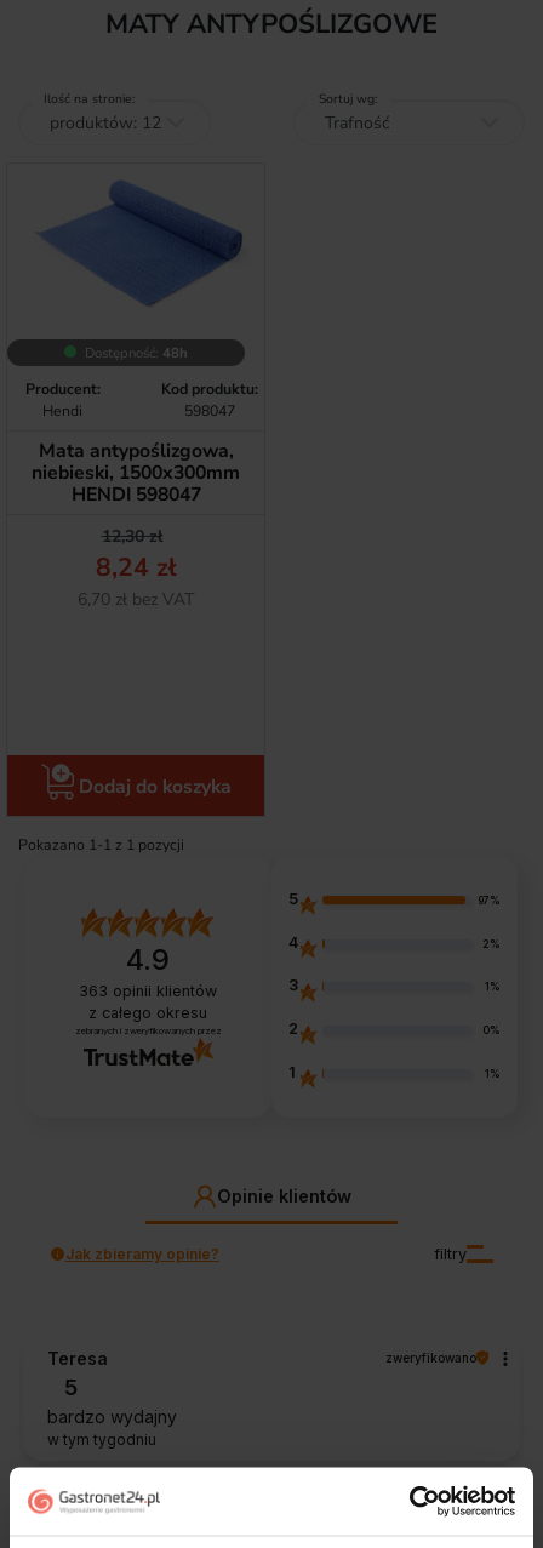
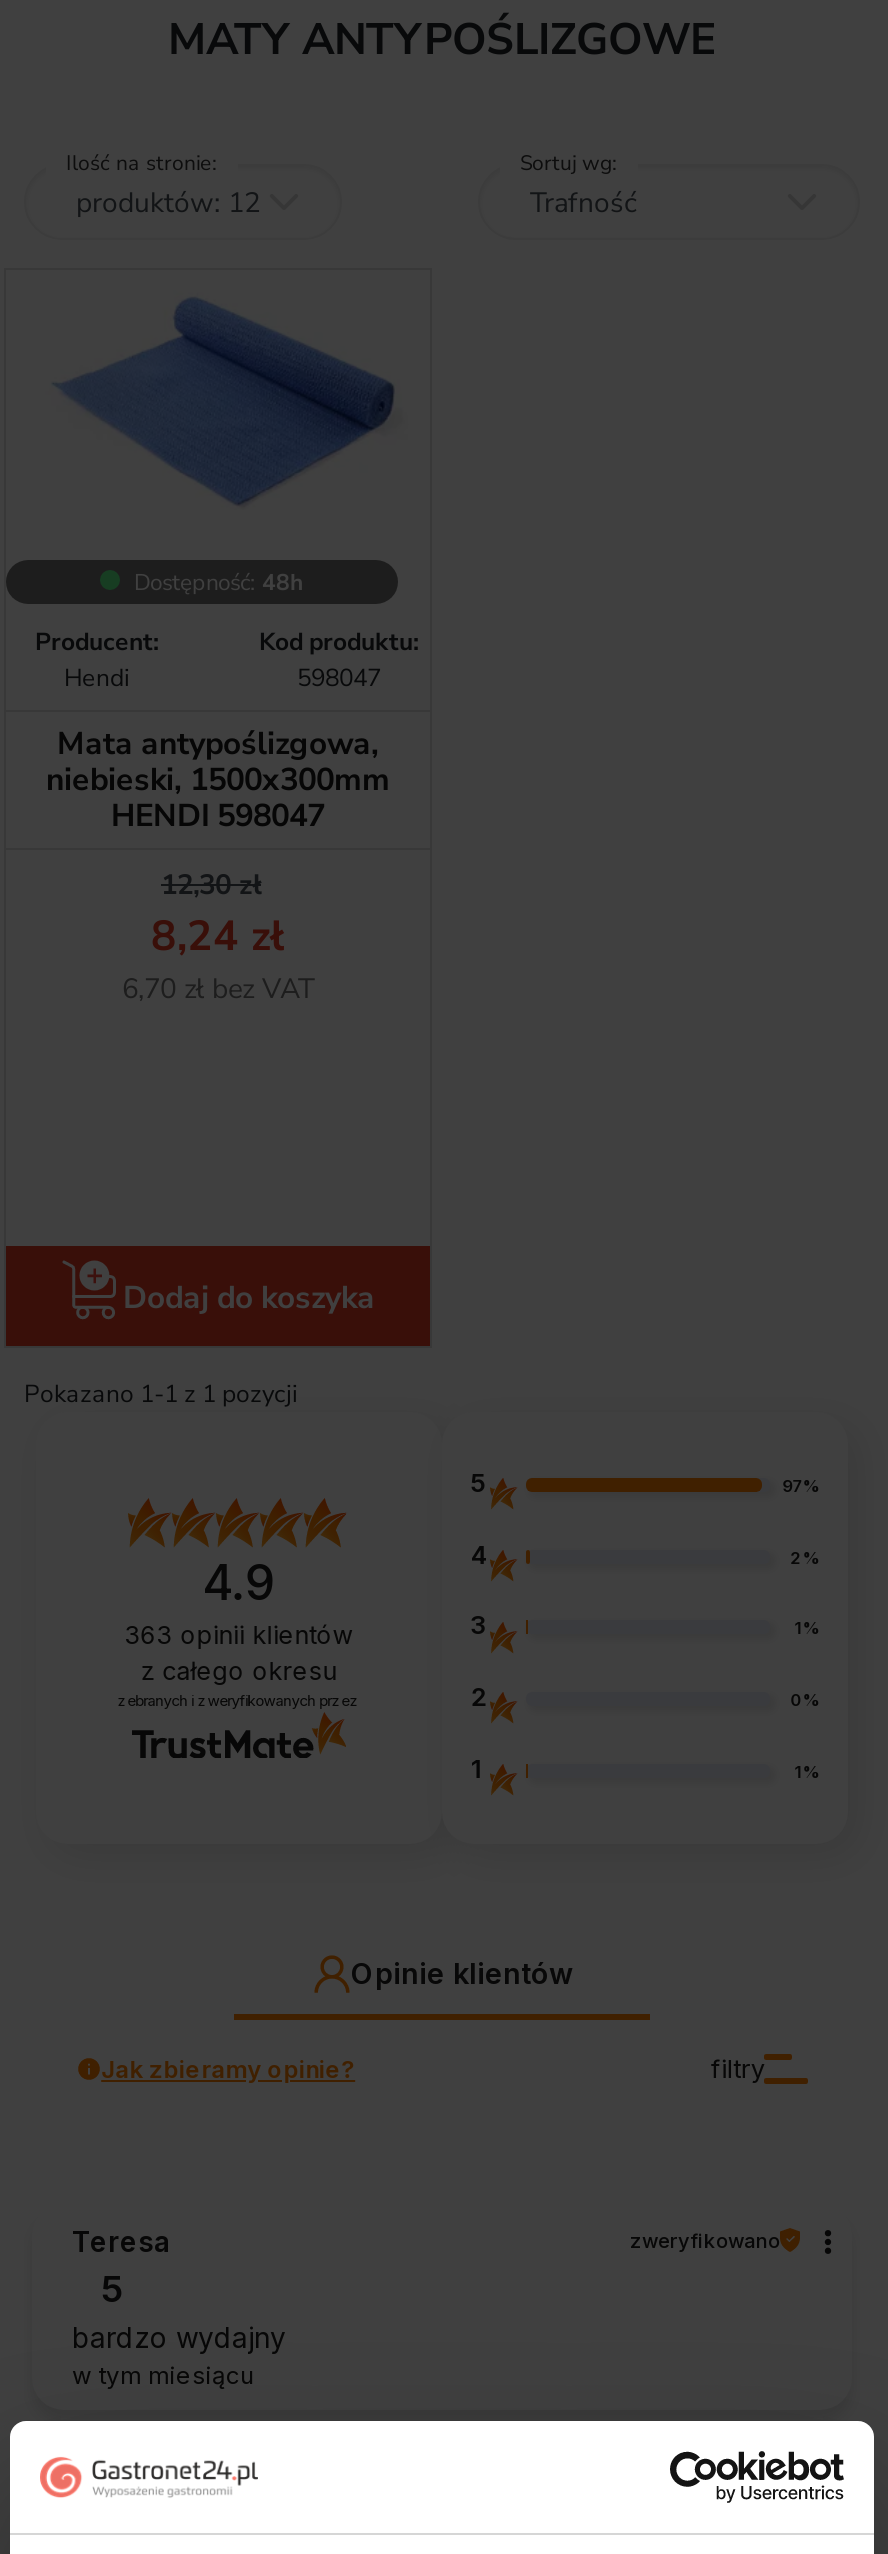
- w tym tygodniu
+ w tym miesiącu
